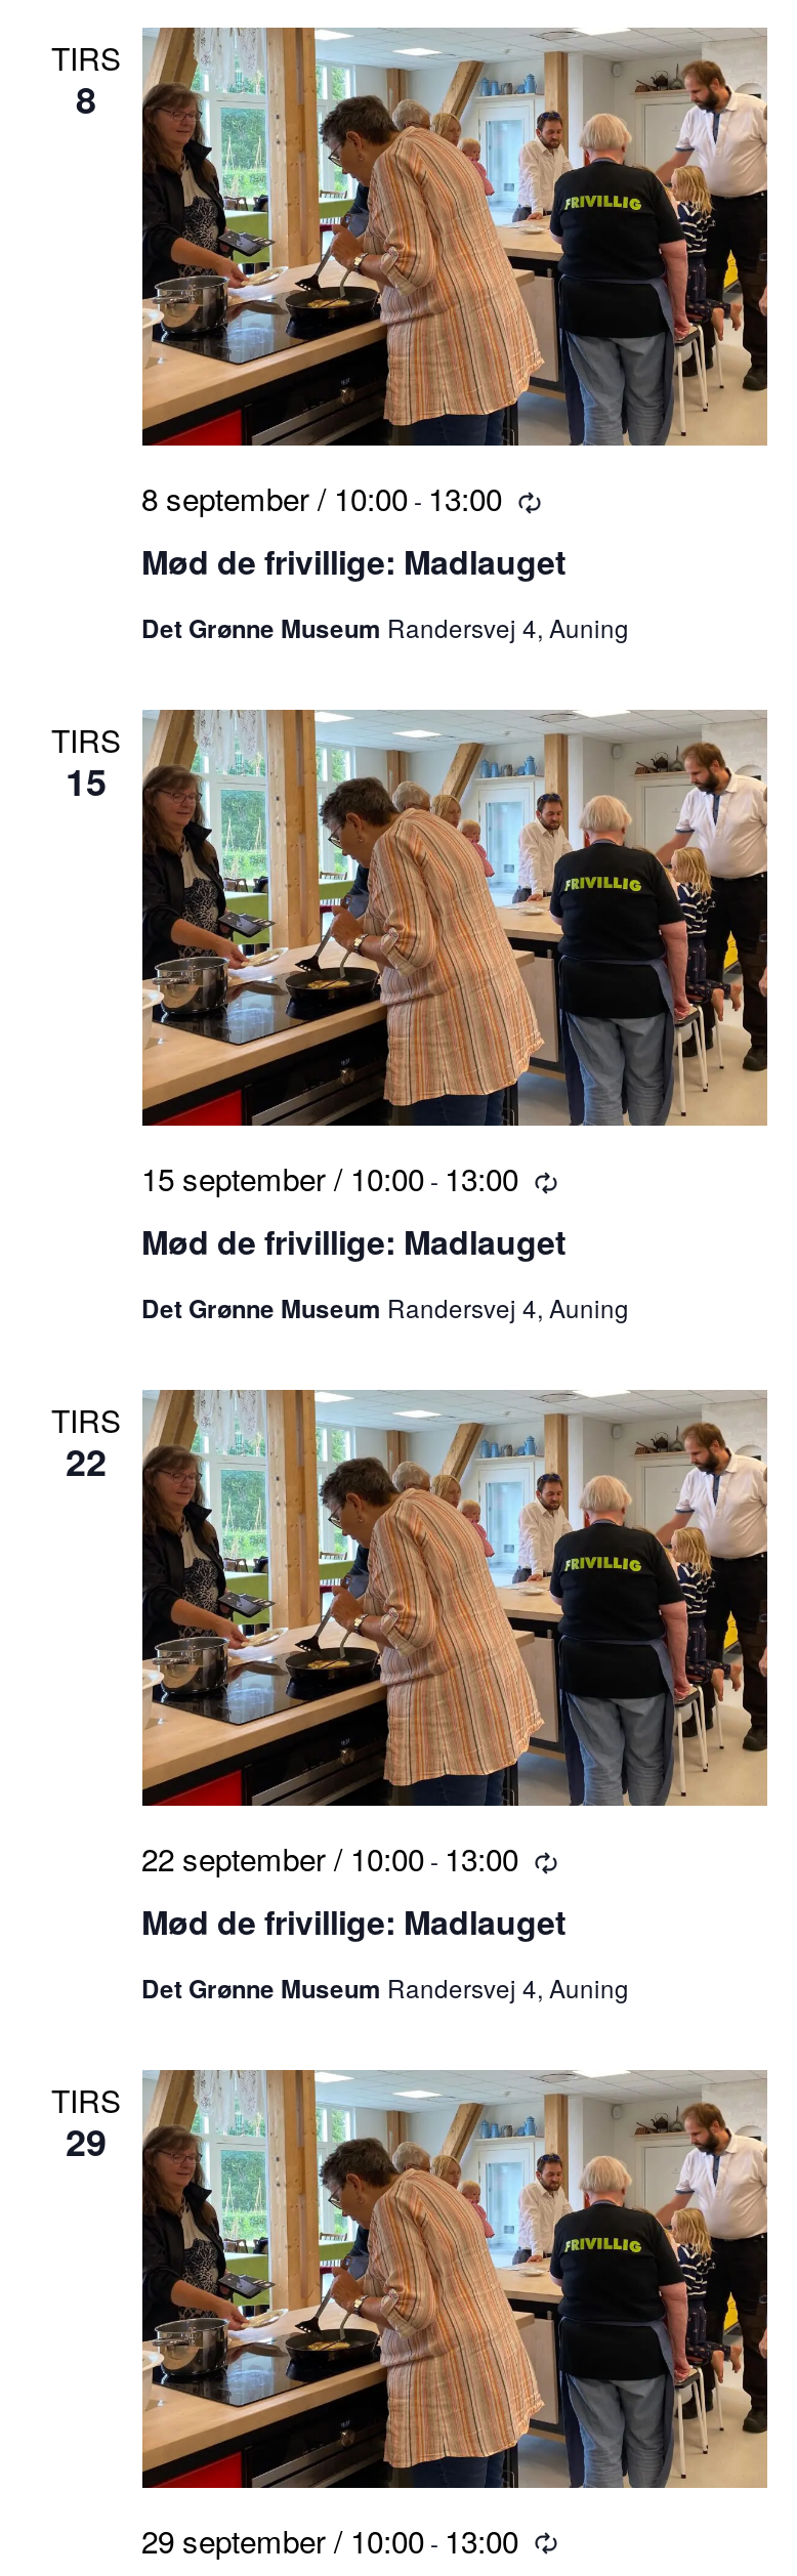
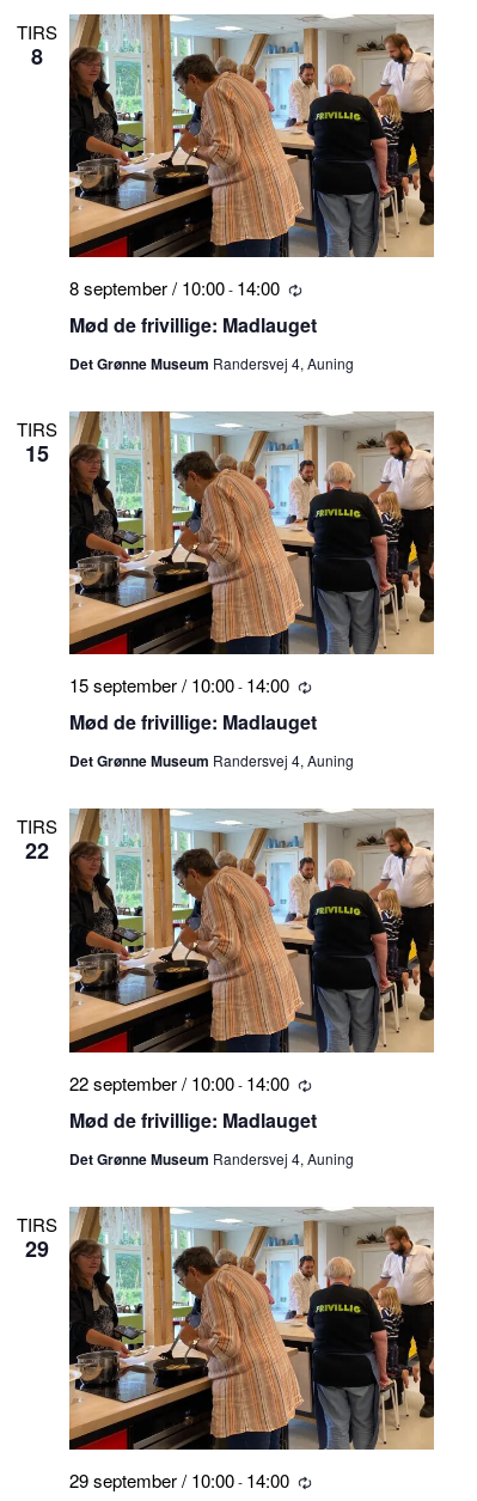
- 8 september / 10:00 - 13:00
+ 8 september / 10:00 - 14:00

- 15 september / 10:00 - 13:00
+ 15 september / 10:00 - 14:00

- 22 september / 10:00 - 13:00
+ 22 september / 10:00 - 14:00

- 29 september / 10:00 - 13:00
+ 29 september / 10:00 - 14:00
